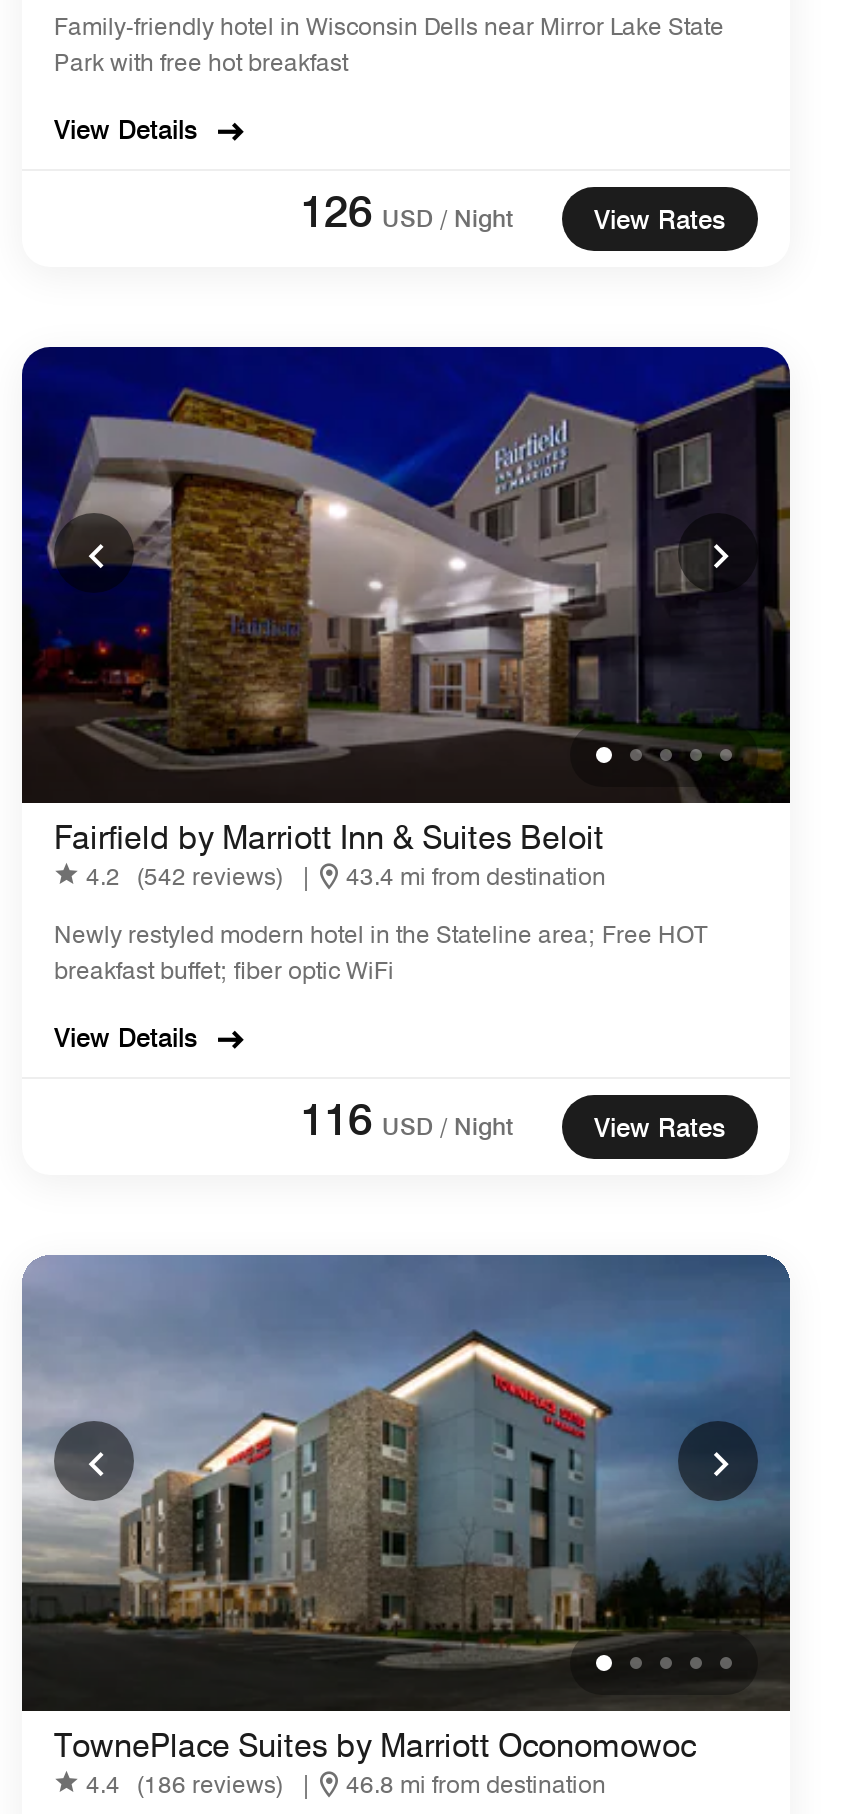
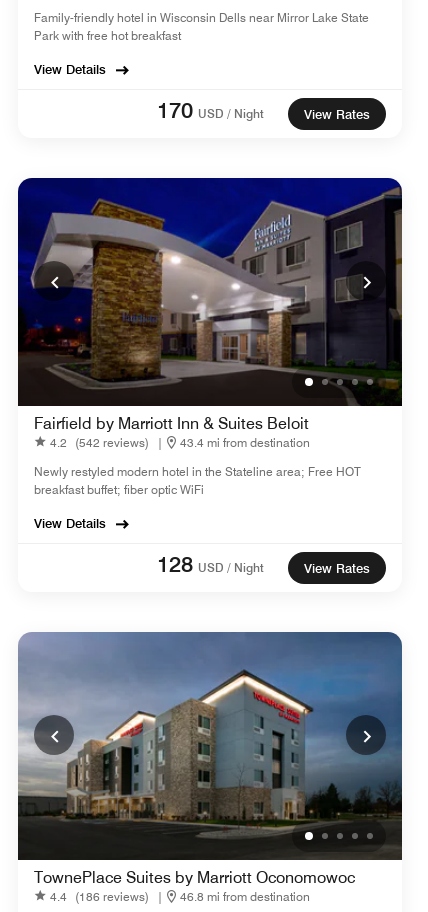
- 126 USD / Night
+ 170 USD / Night

- 116 USD / Night
+ 128 USD / Night
